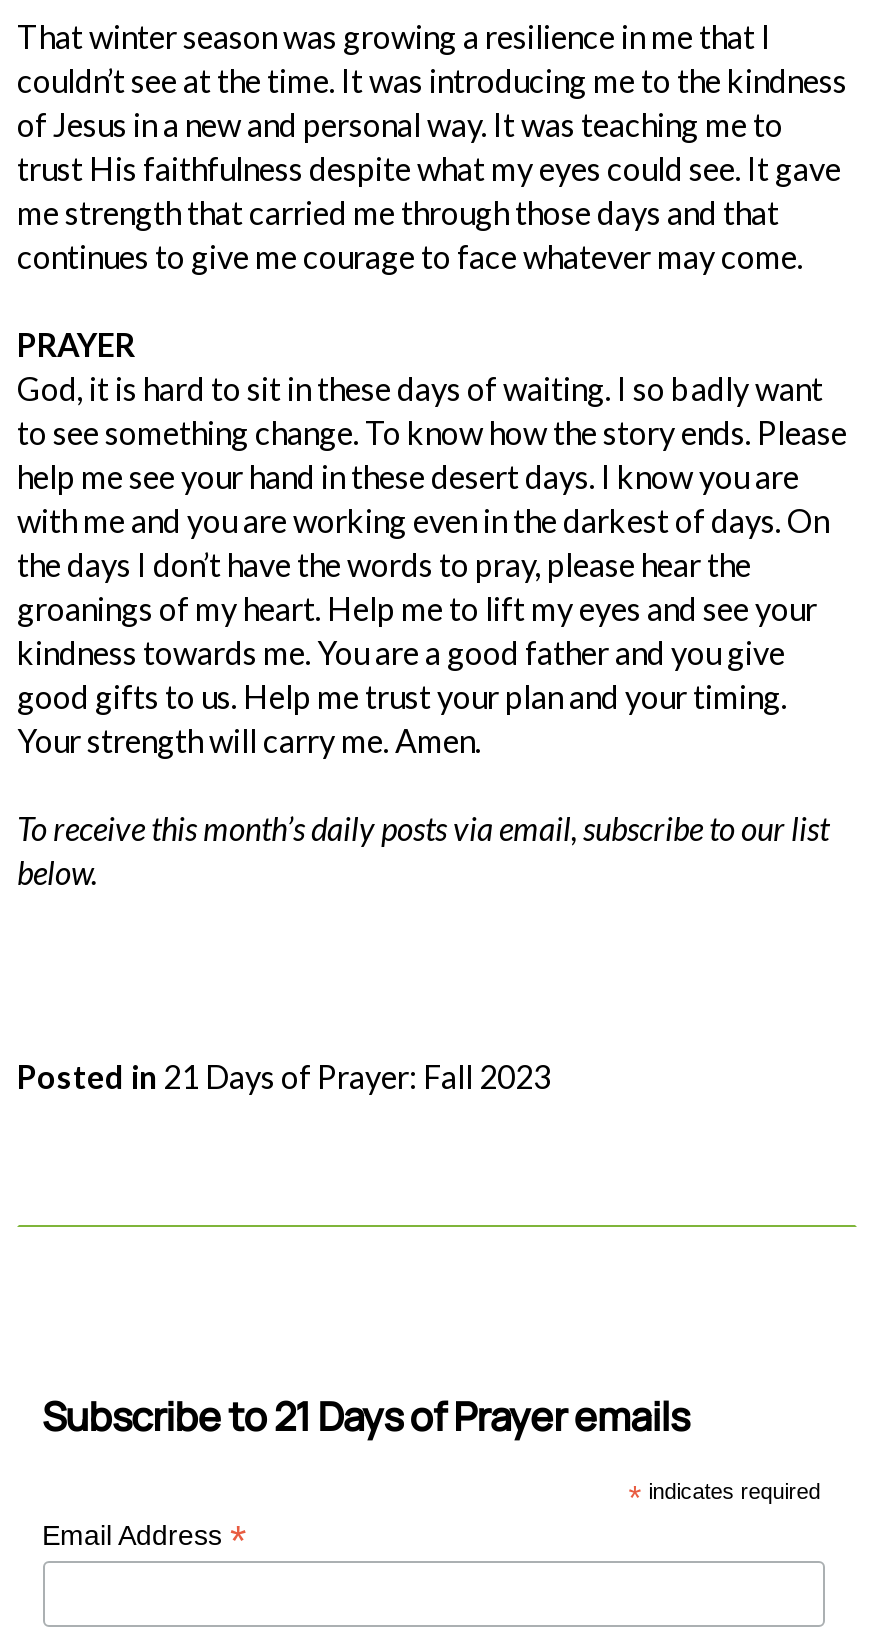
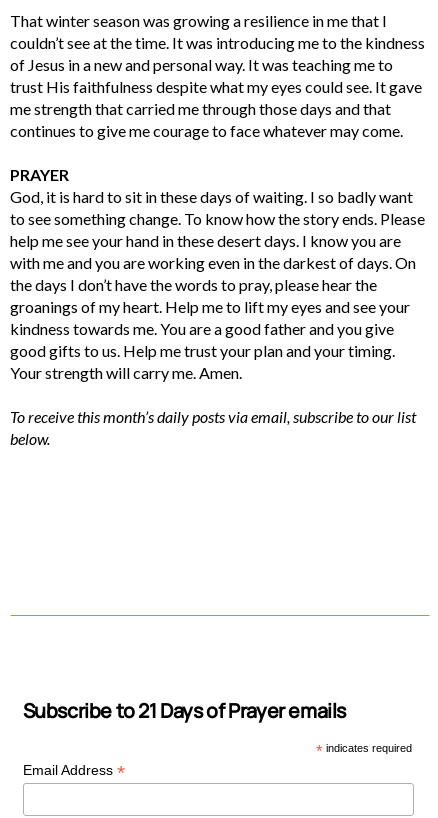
- Posted in 21 Days of Prayer: Fall 2023
